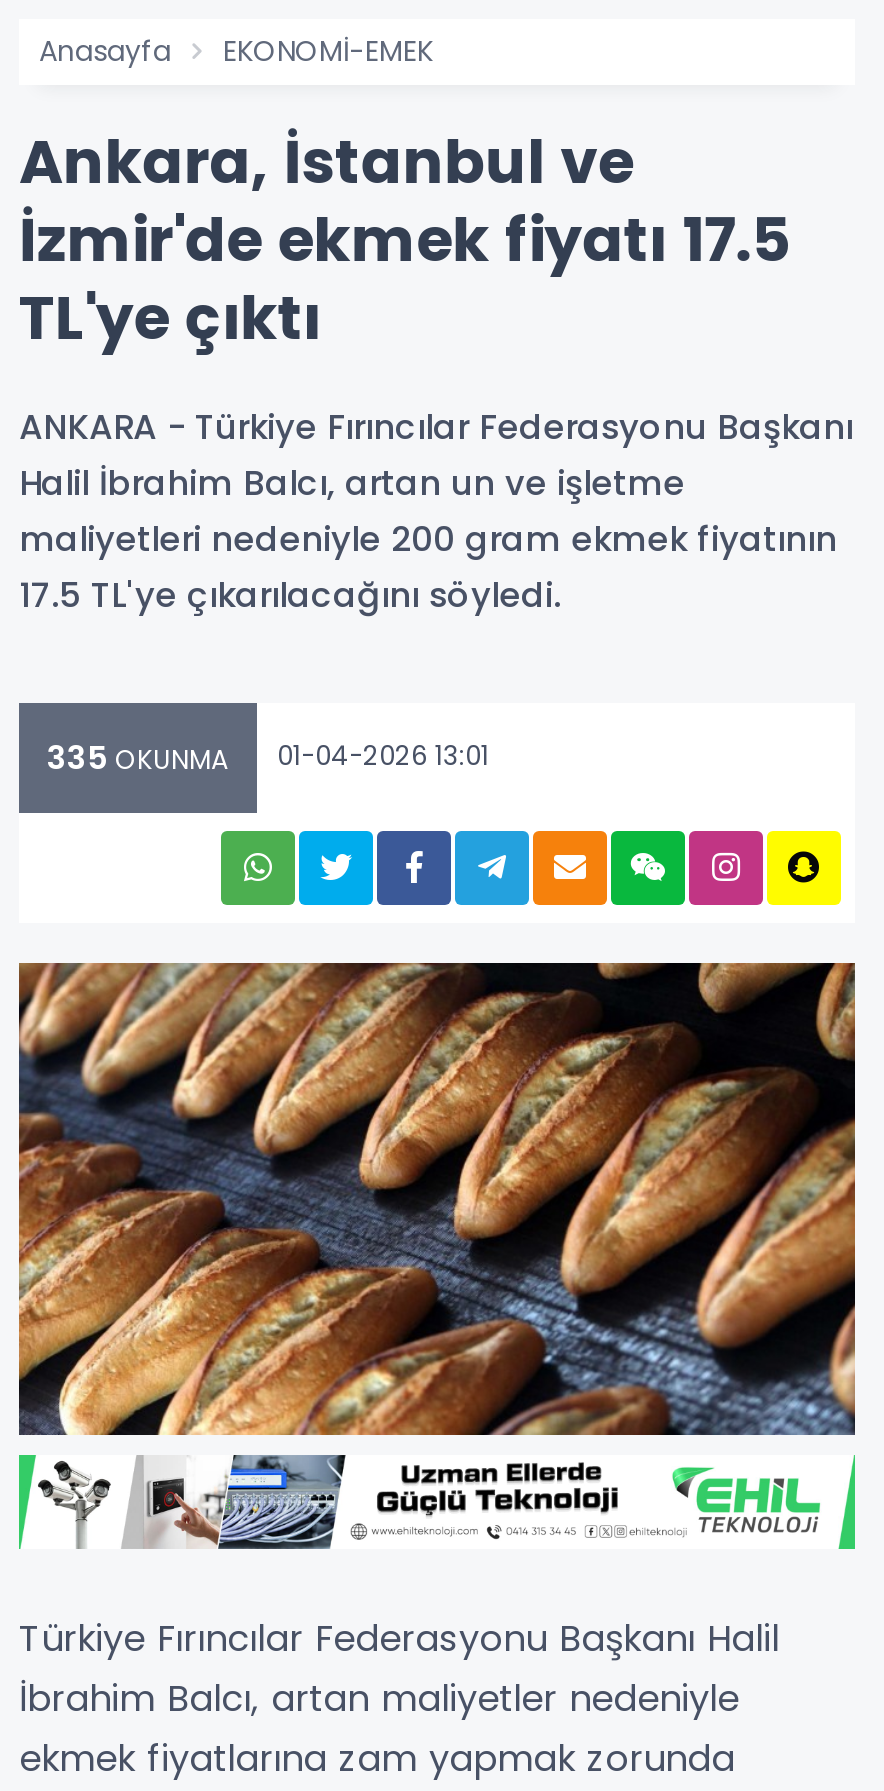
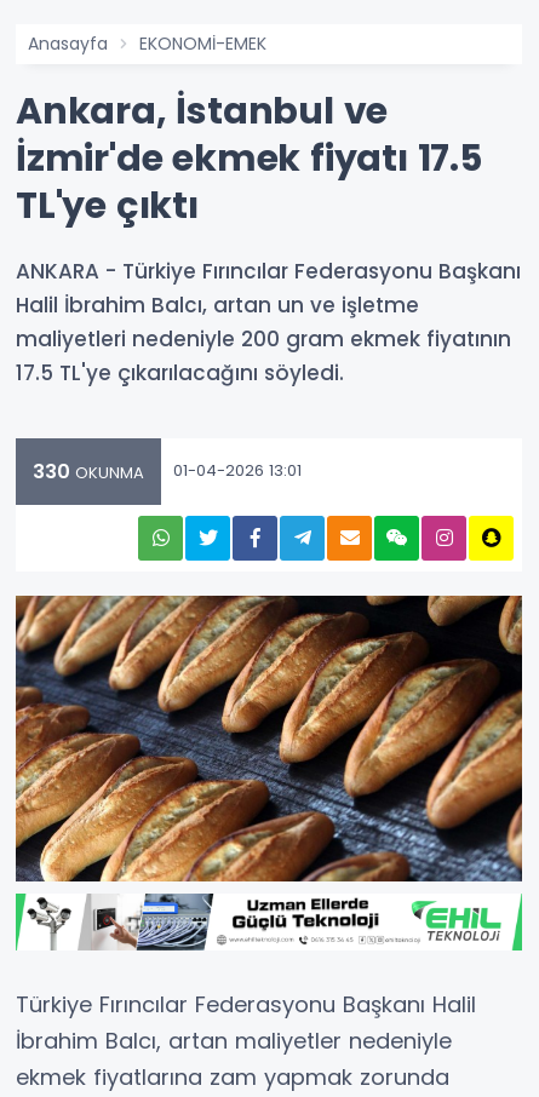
- 335 OKUNMA 01-04-2026 13:01
+ 330 OKUNMA 01-04-2026 13:01
